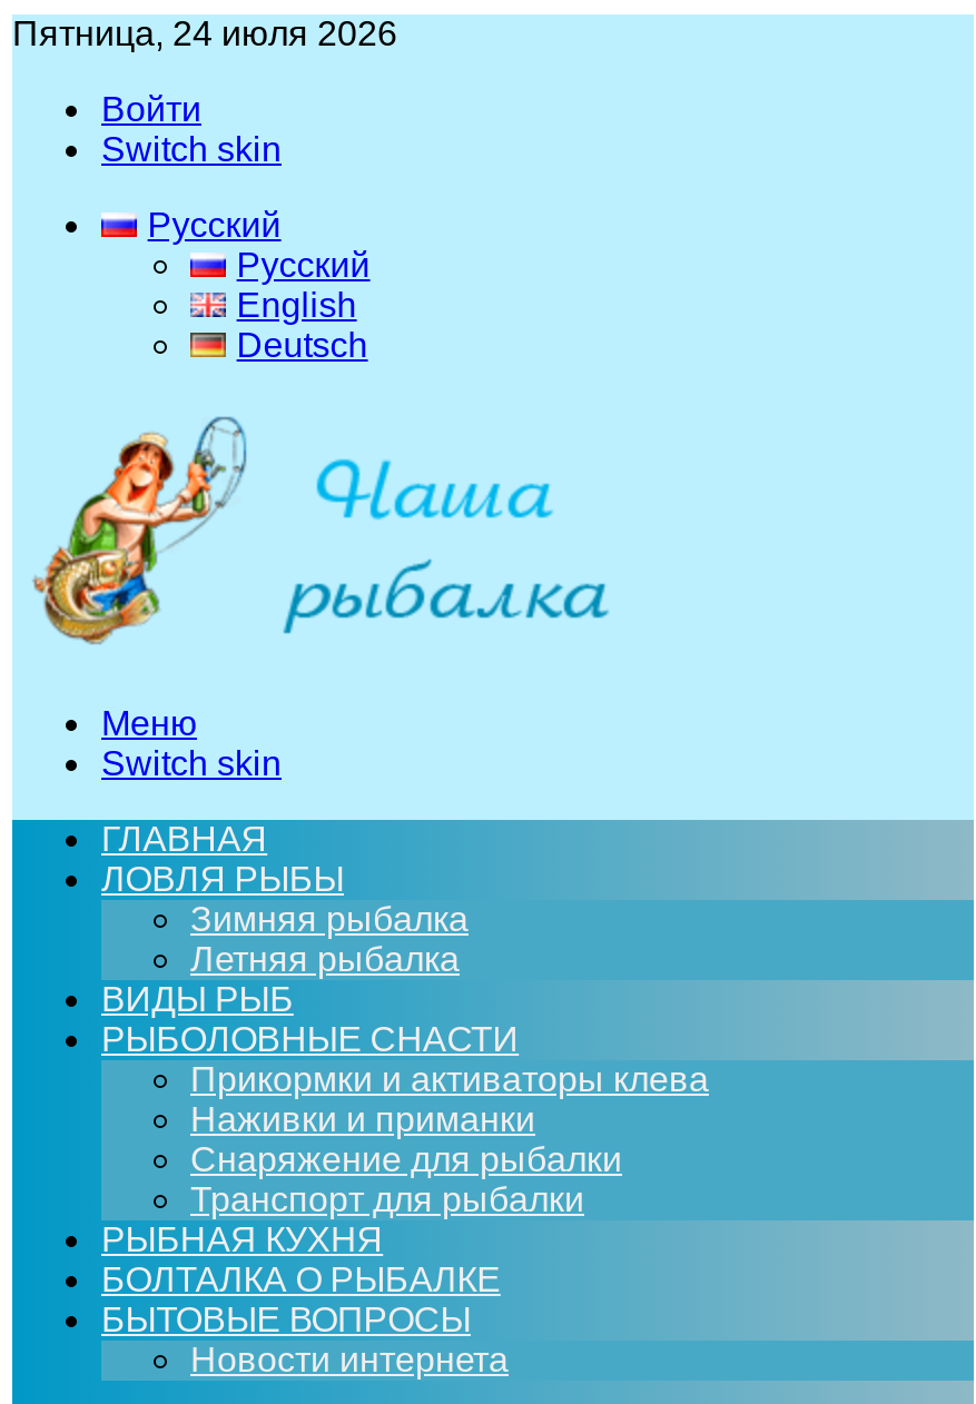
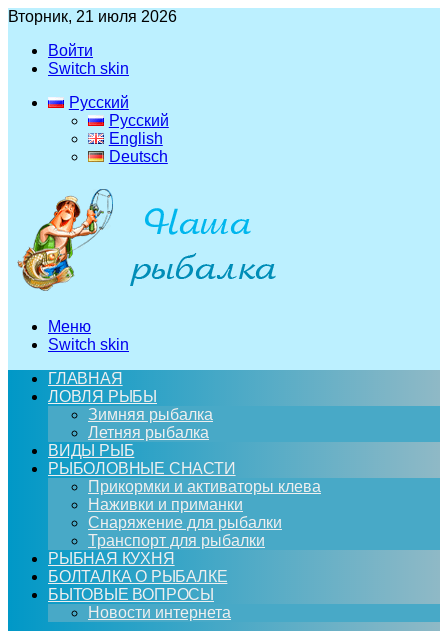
- Пятница, 24 июля 2026
+ Вторник, 21 июля 2026
